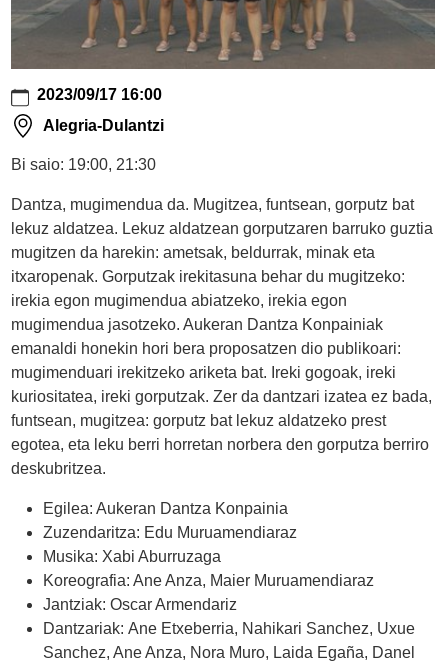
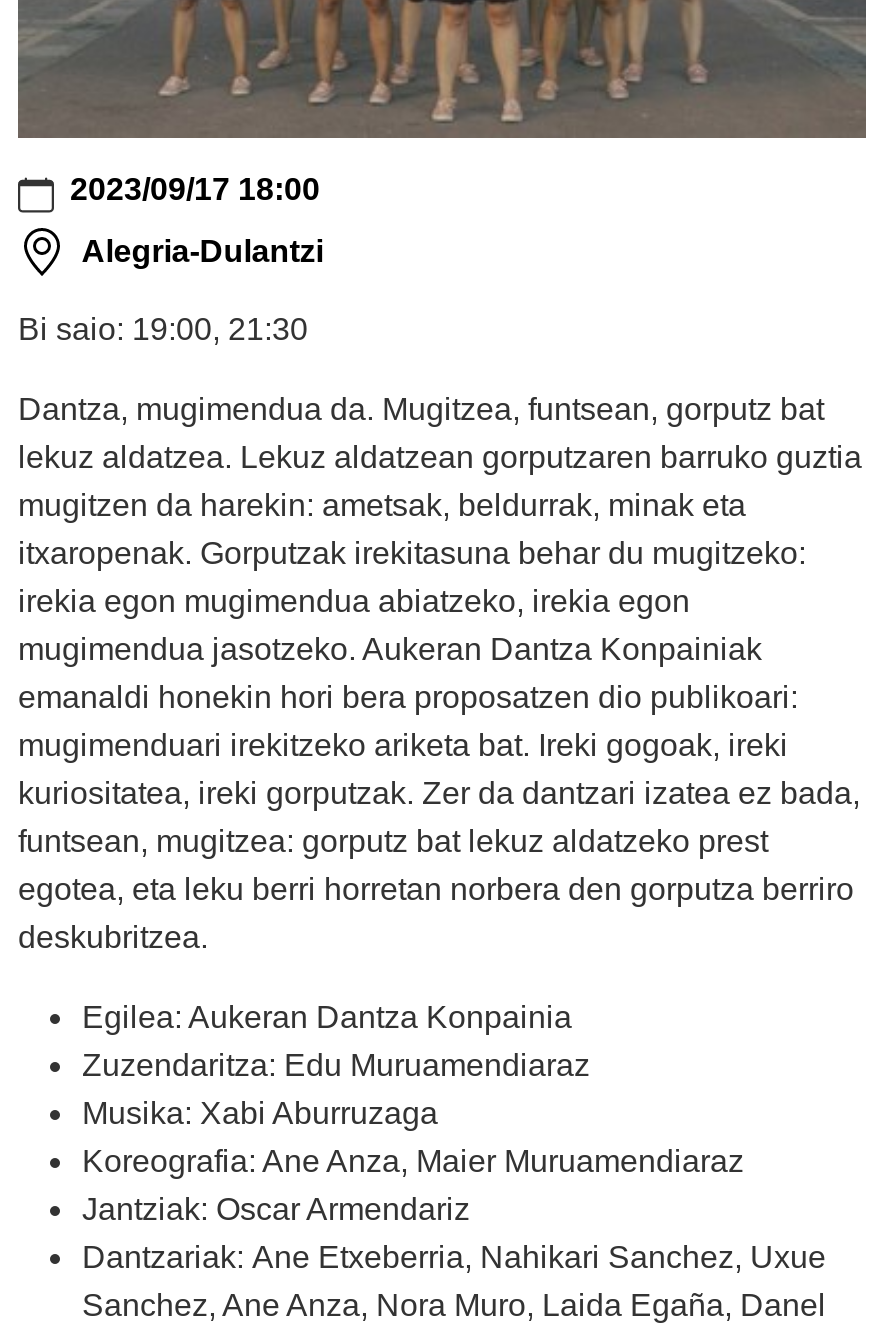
- 2023/09/17 16:00
+ 2023/09/17 18:00
